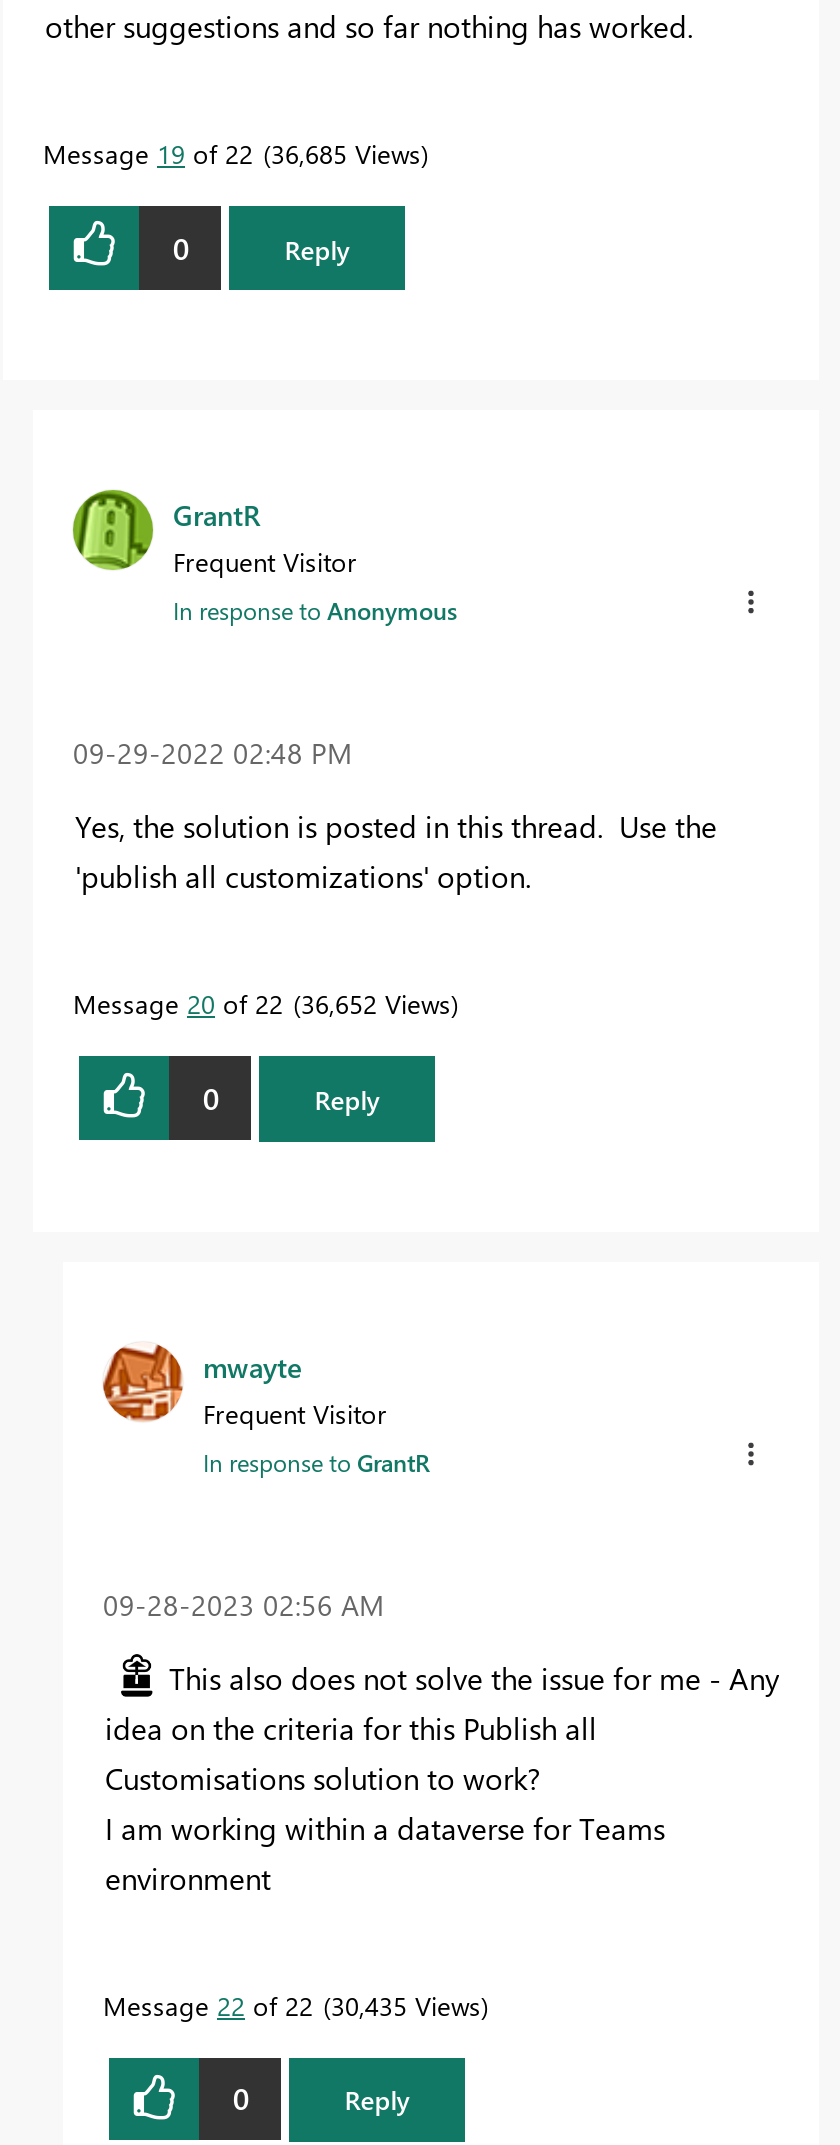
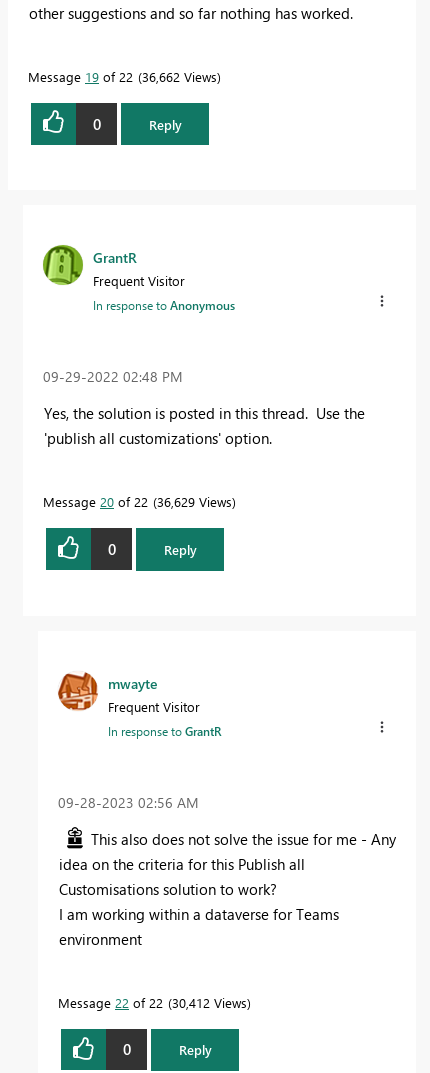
- Message 19 of 22 36,685 Views
+ Message 19 of 22 36,662 Views

- Message 20 of 22 36,652 Views
+ Message 20 of 22 36,629 Views

- Message 22 of 22 30,435 Views
+ Message 22 of 22 30,412 Views
